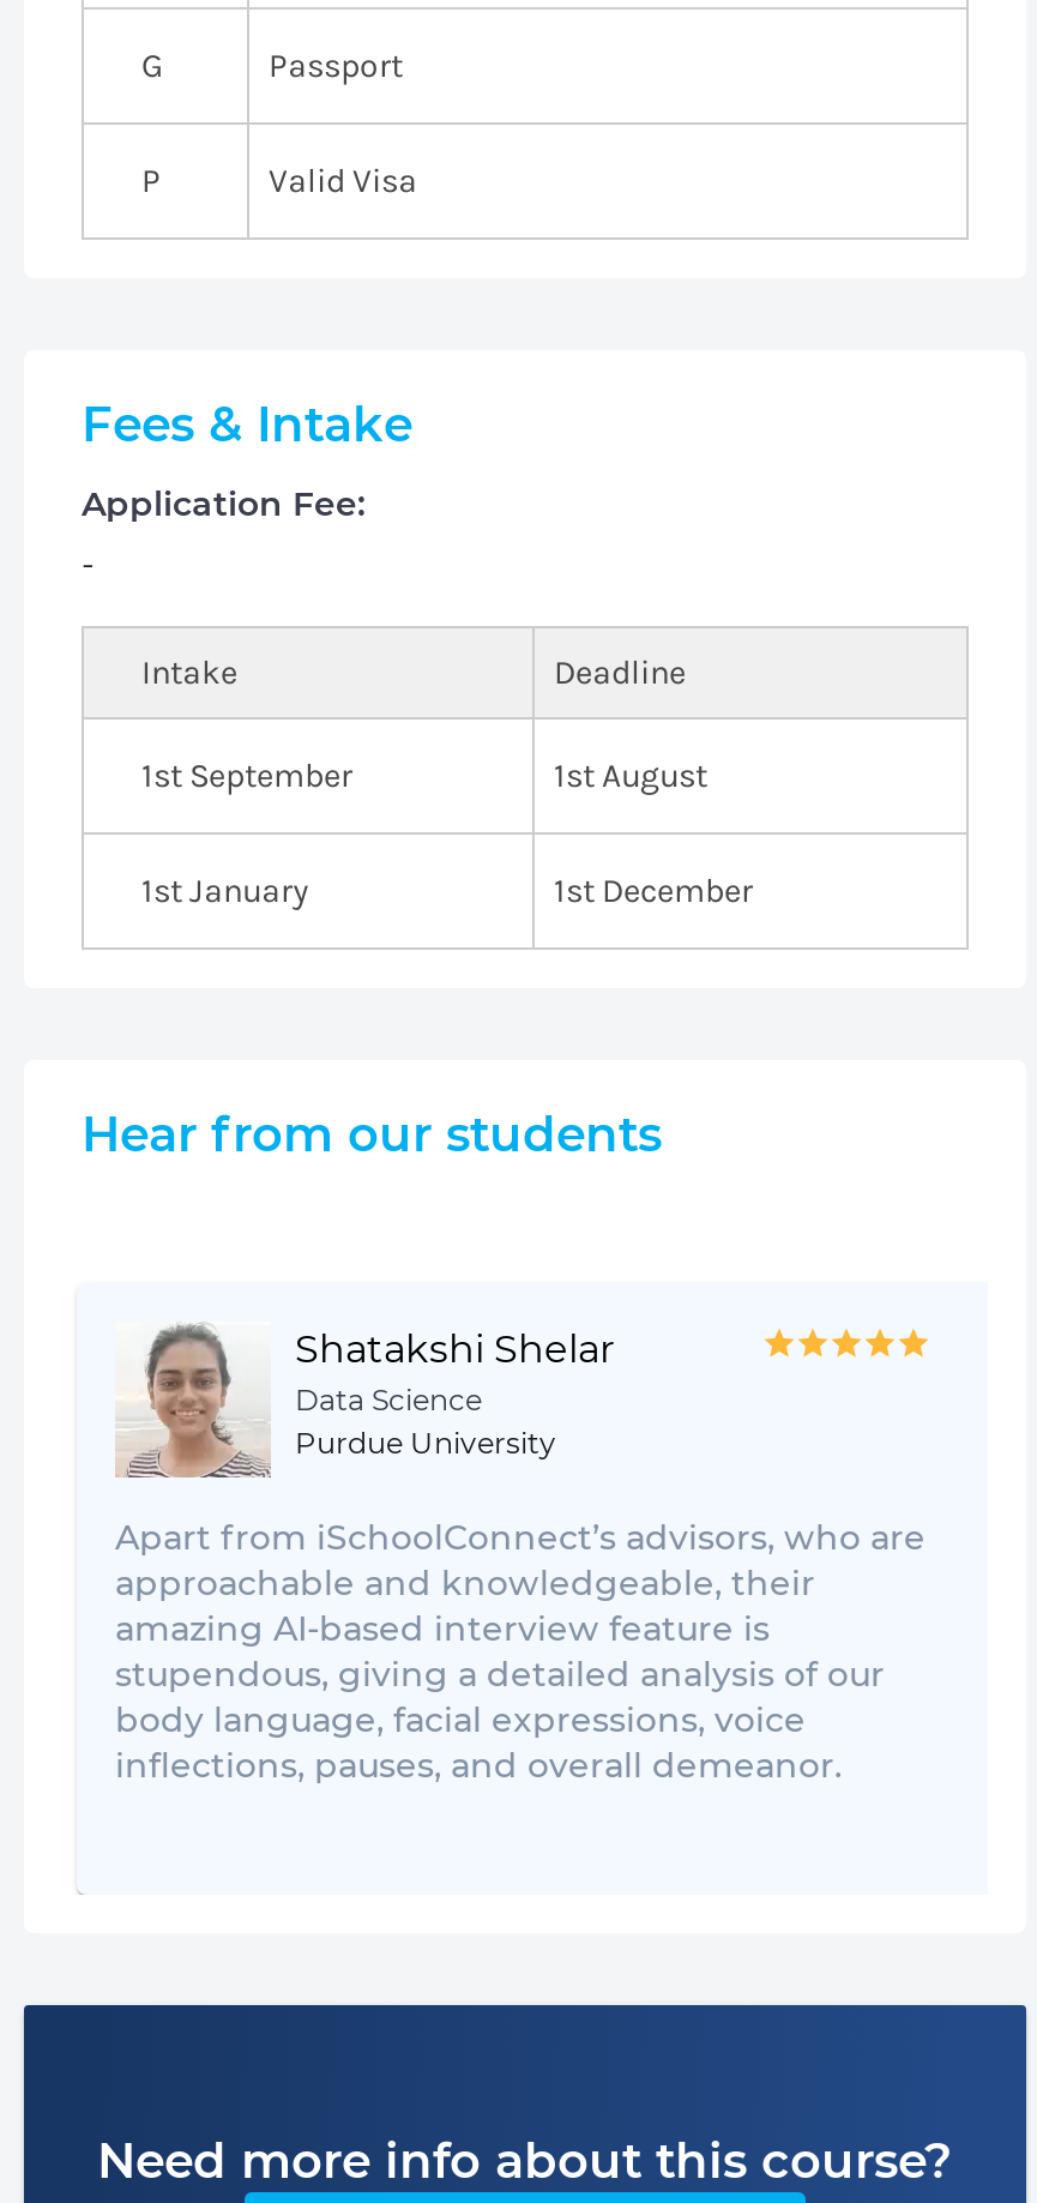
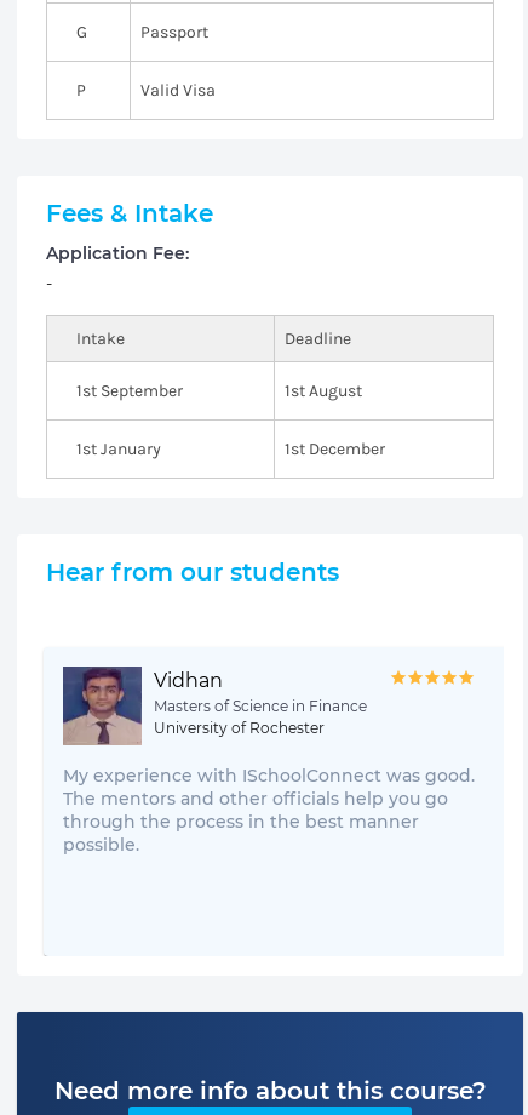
- [image]
- Shatakshi Shelar
- Data Science
- Purdue University
+ [image]
+ Vidhan
+ Masters of Science in Finance
+ University of Rochester

- Apart from iSchoolConnect’s advisors, who are
- approachable and knowledgeable, their
- amazing AI-based interview feature is
- stupendous, giving a detailed analysis of our
- body language, facial expressions, voice
- inflections, pauses, and overall demeanor.
+ My experience with ISchoolConnect was good.
+ The mentors and other officials help you go
+ through the process in the best manner
+ possible.
